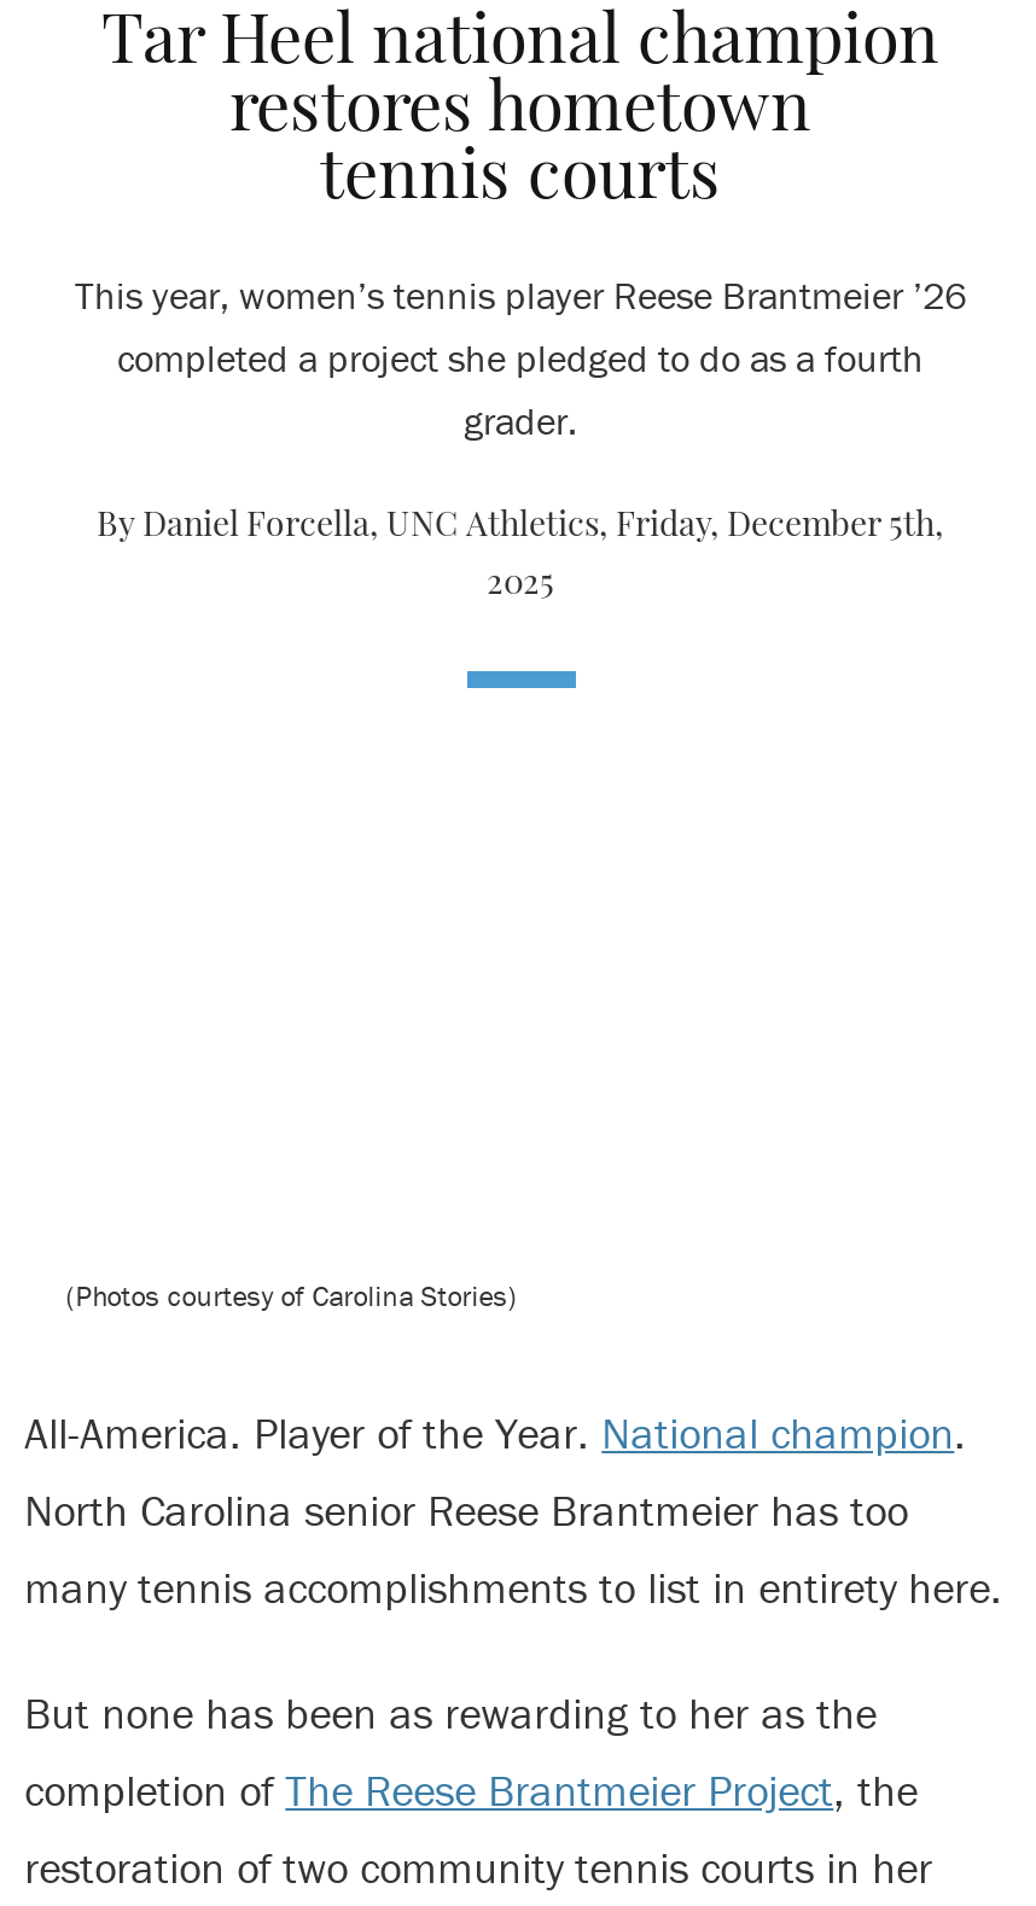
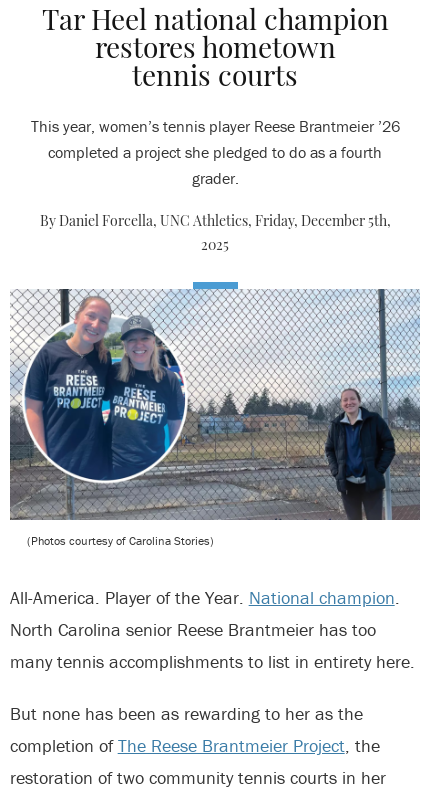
+ [image]
